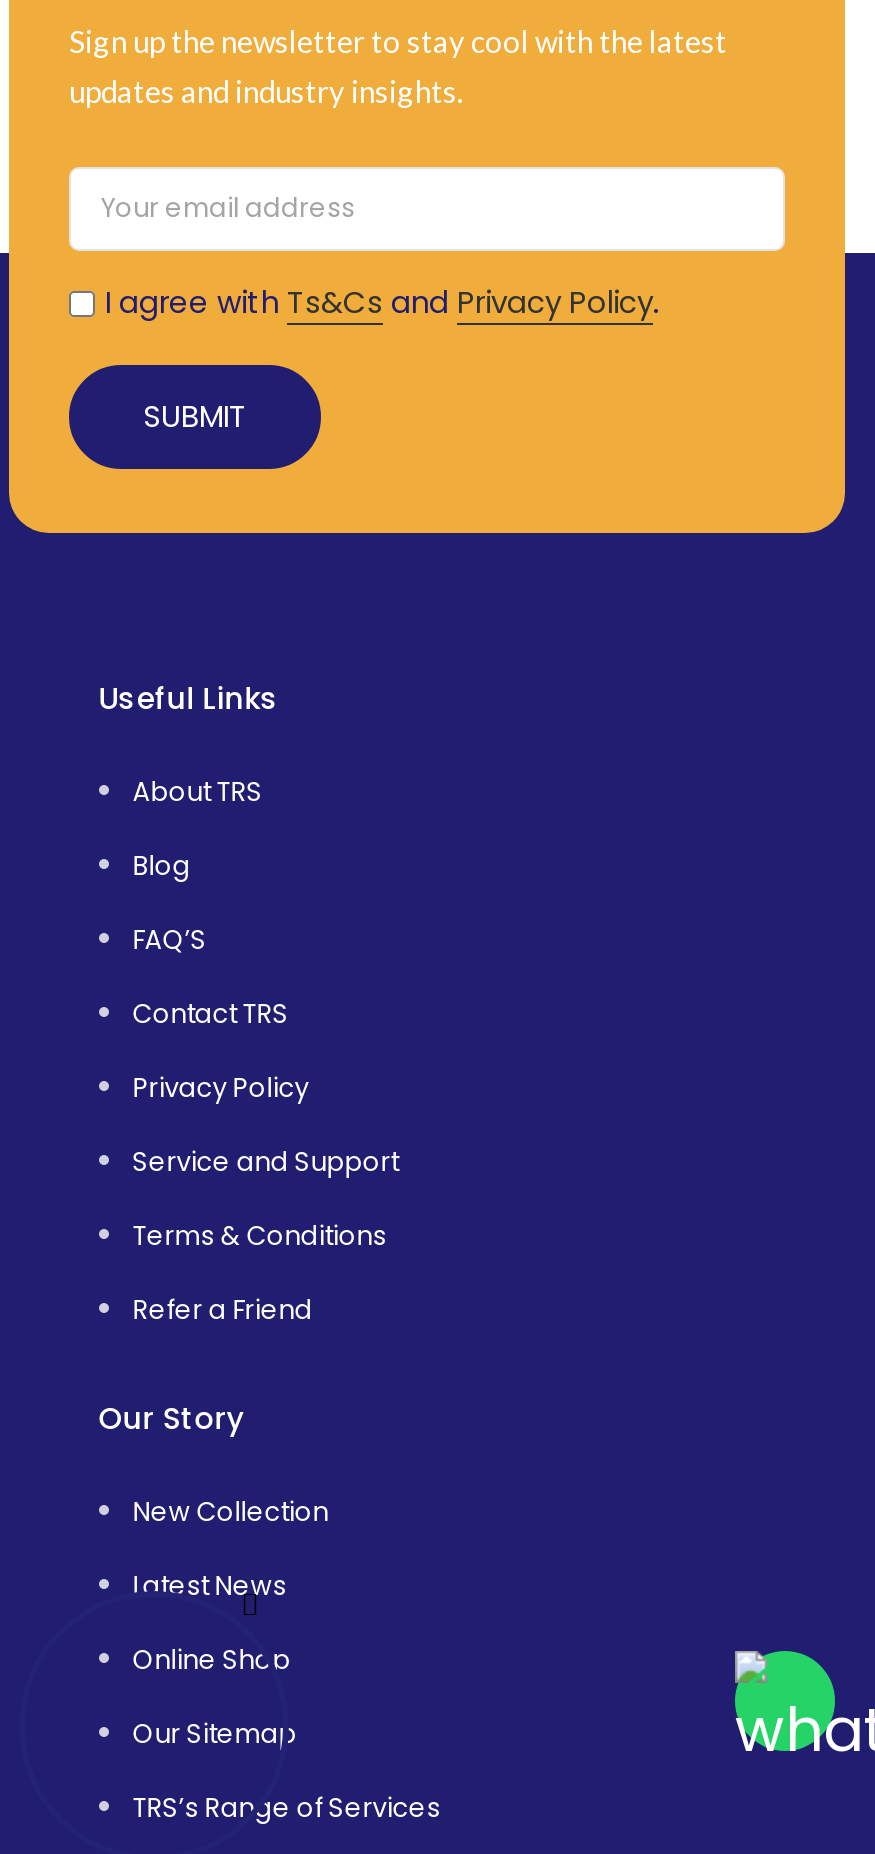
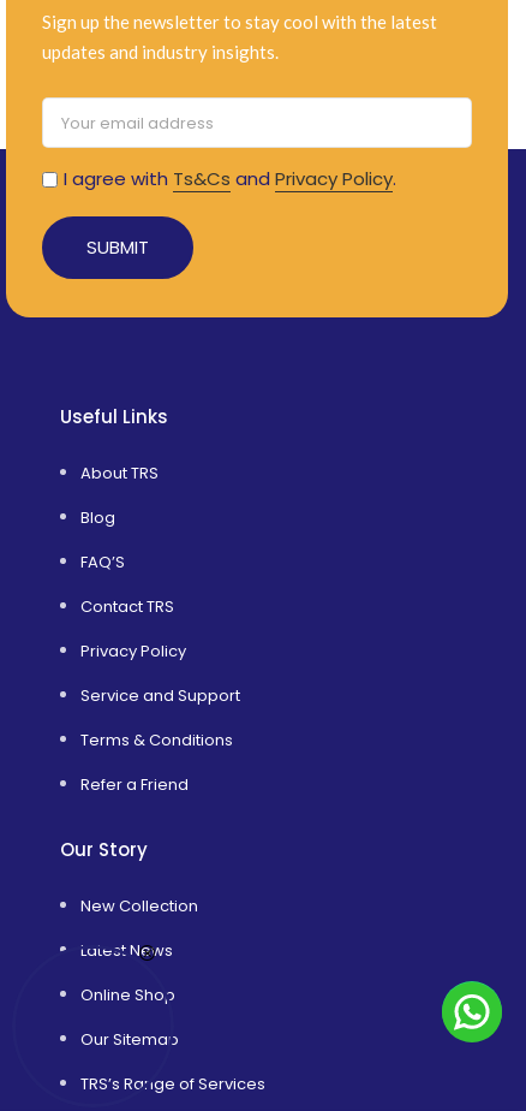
- [image]
+ [image]
